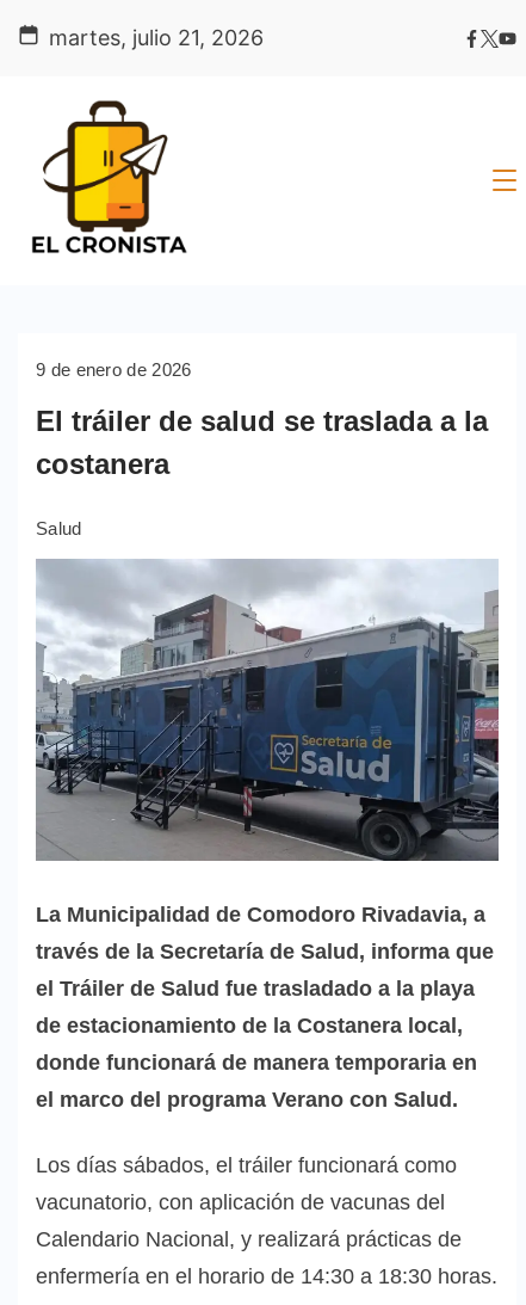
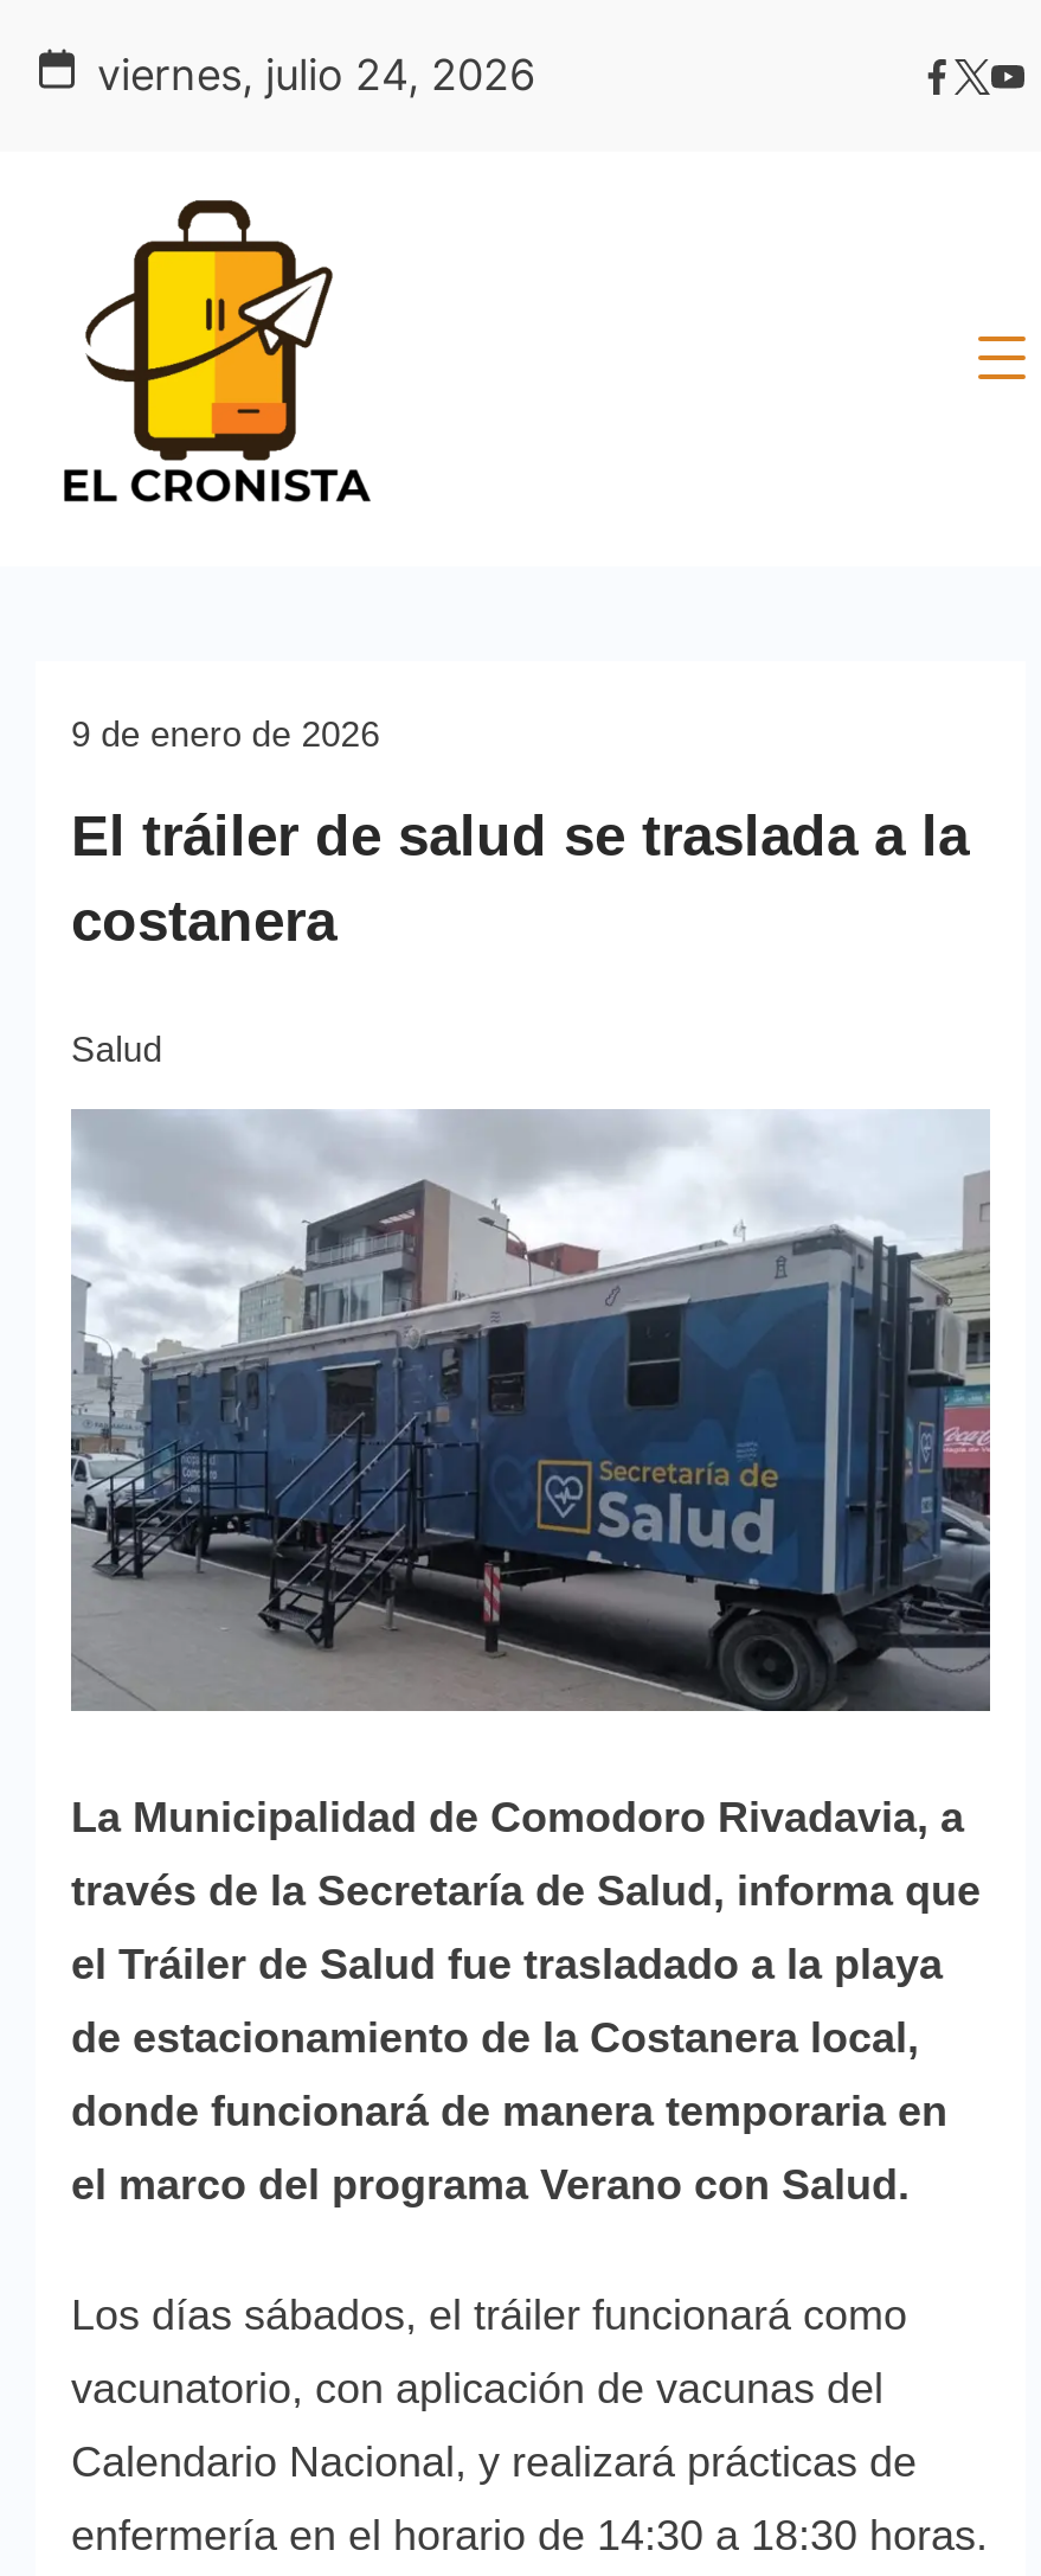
- martes, julio 21, 2026
+ viernes, julio 24, 2026
